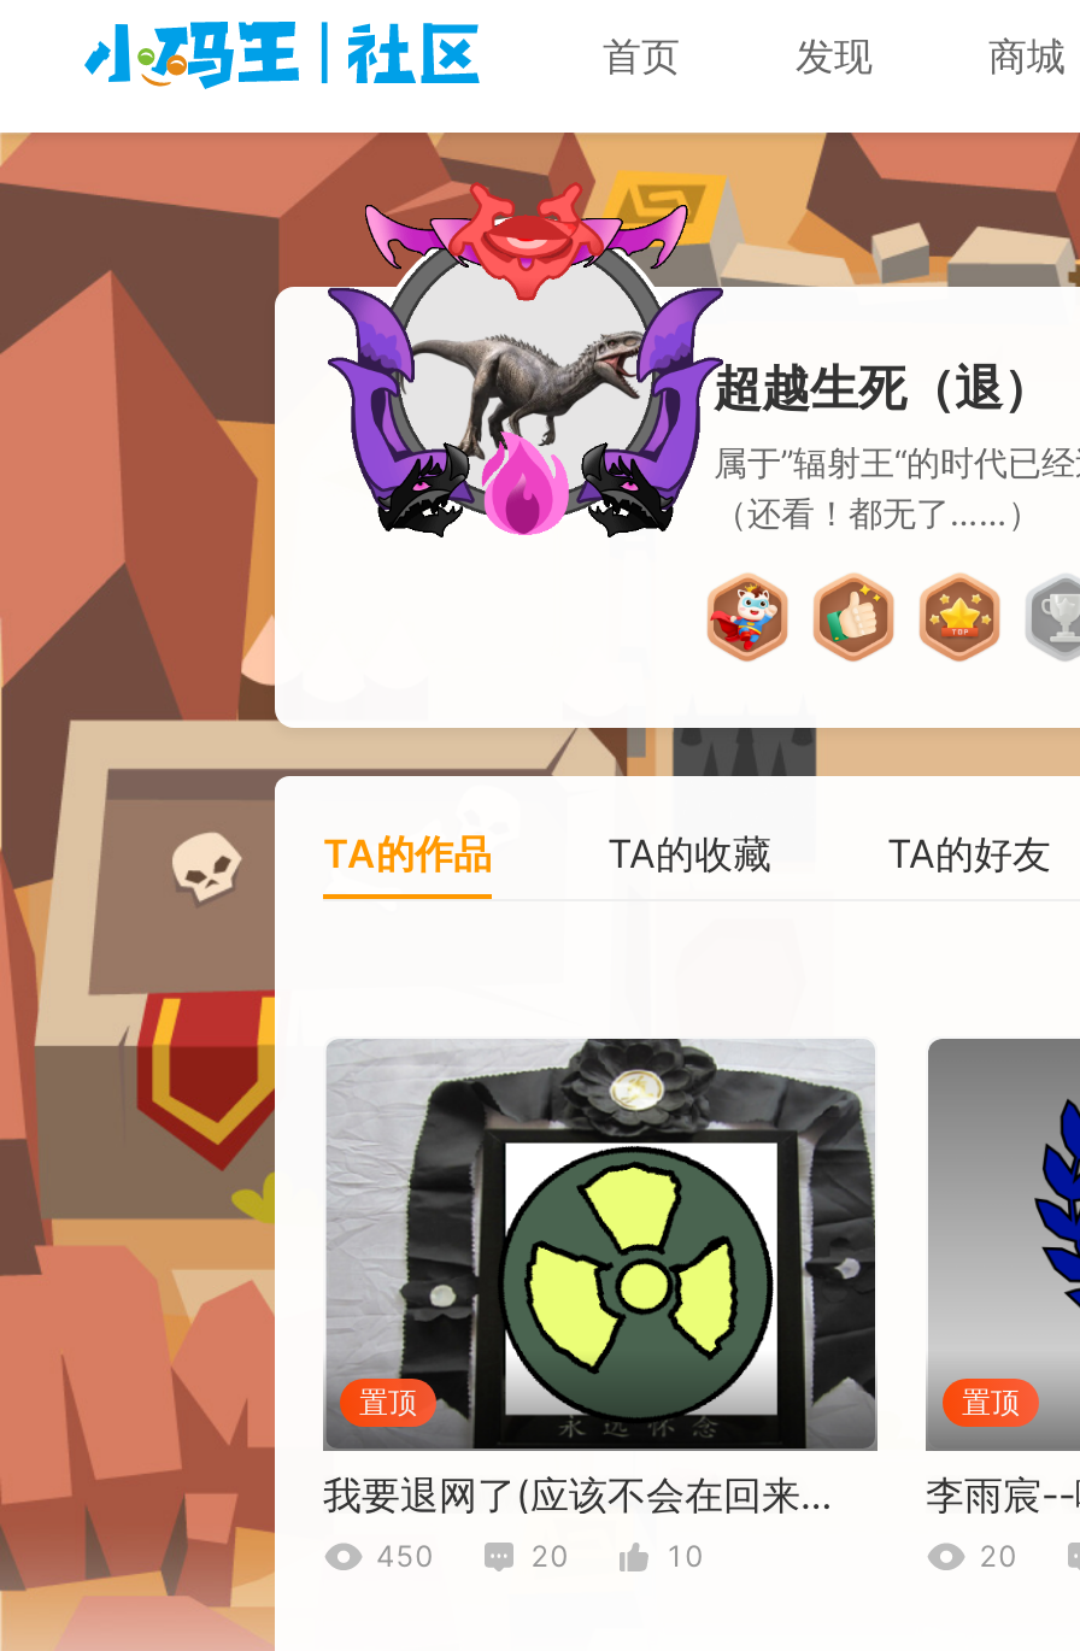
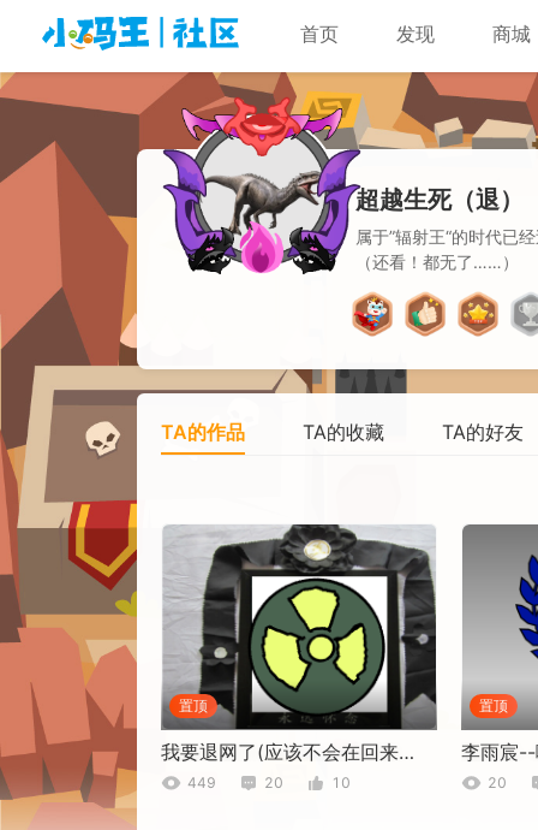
- 450
+ 449
